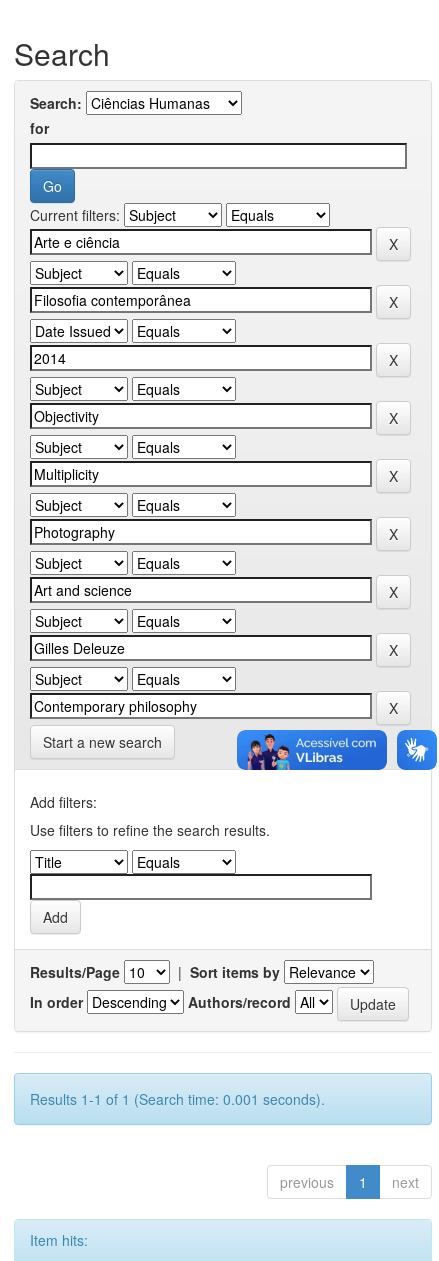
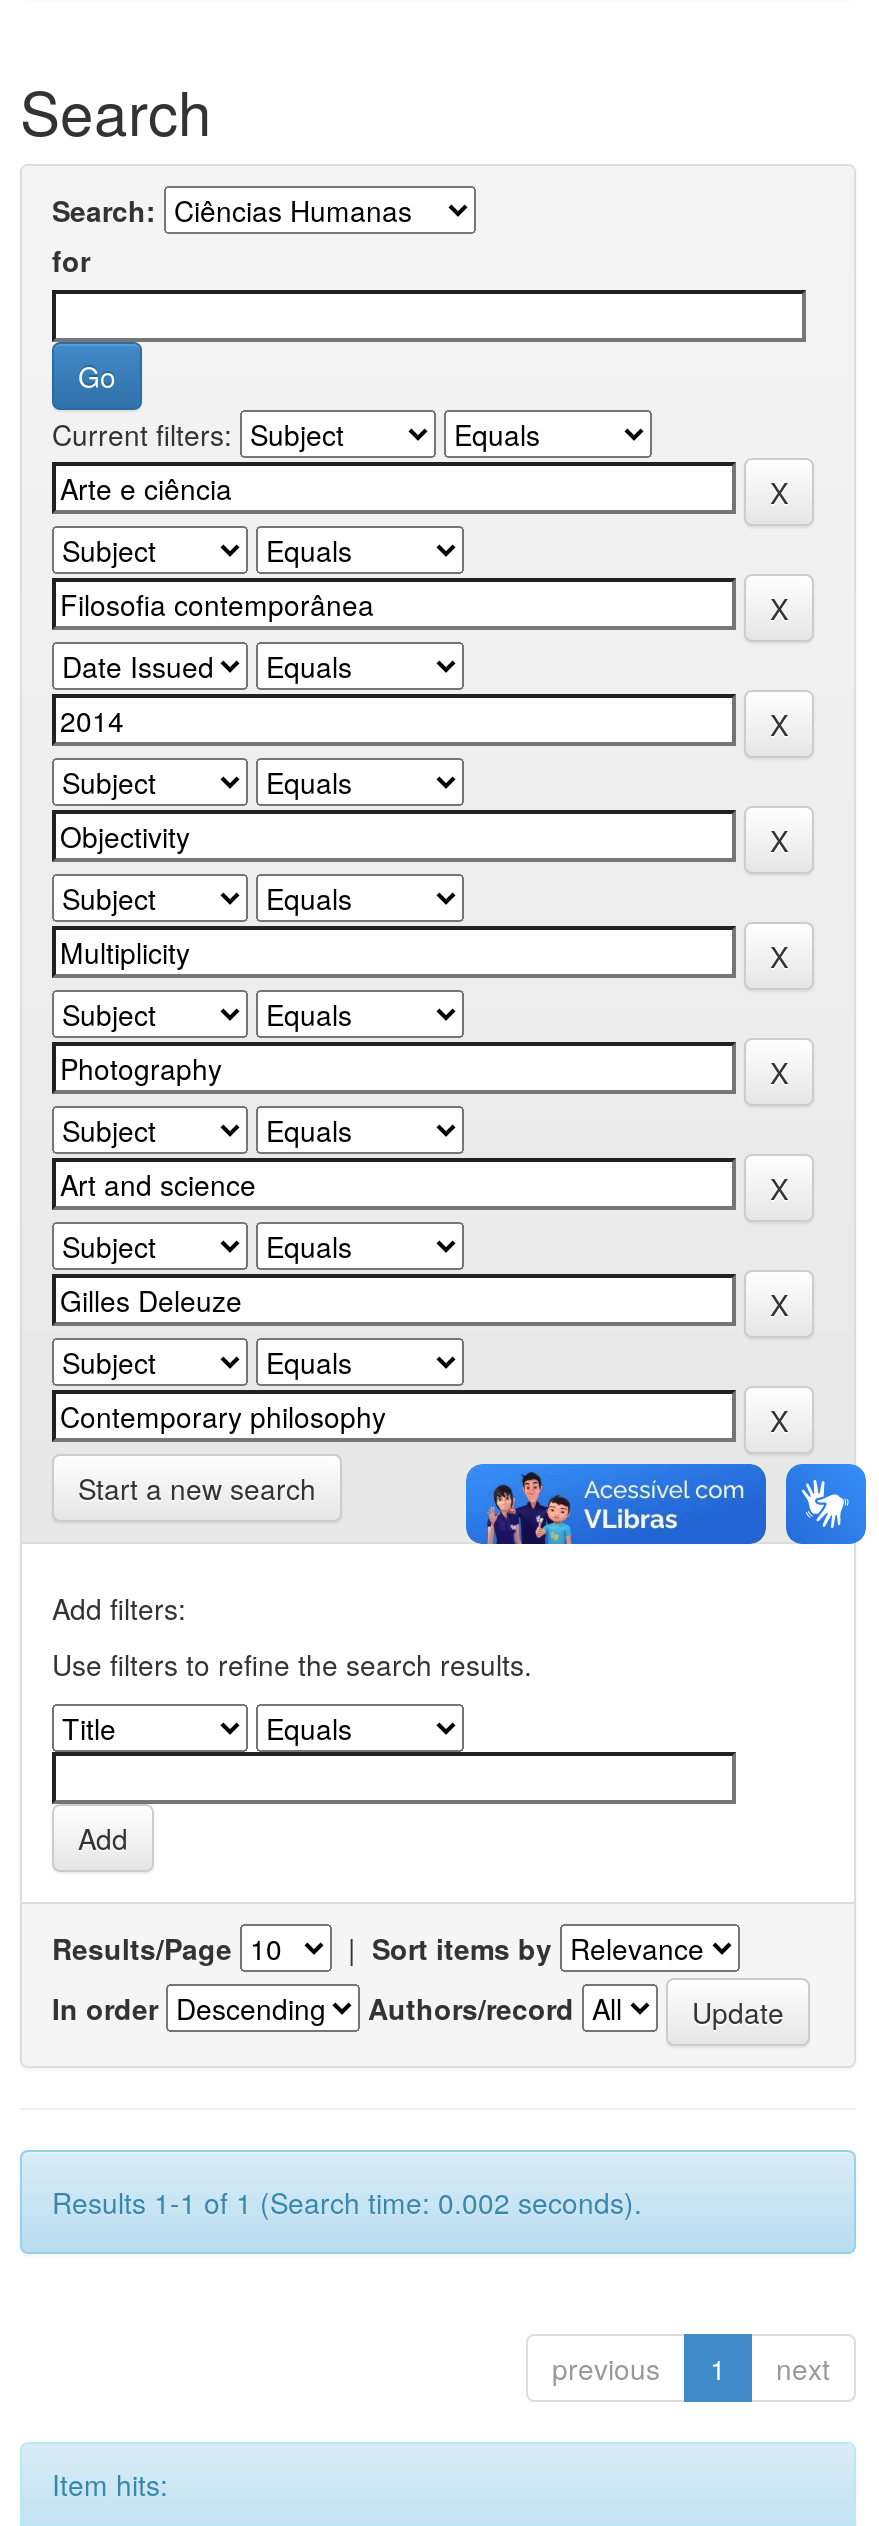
- Results 1-1 of 1 (Search time: 0.001 seconds).
+ Results 1-1 of 1 (Search time: 0.002 seconds).
